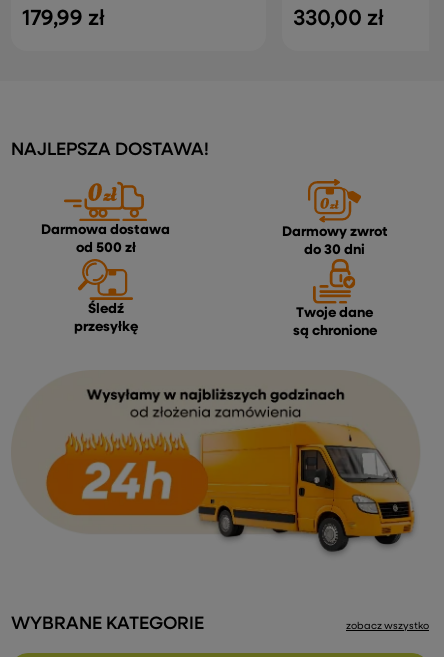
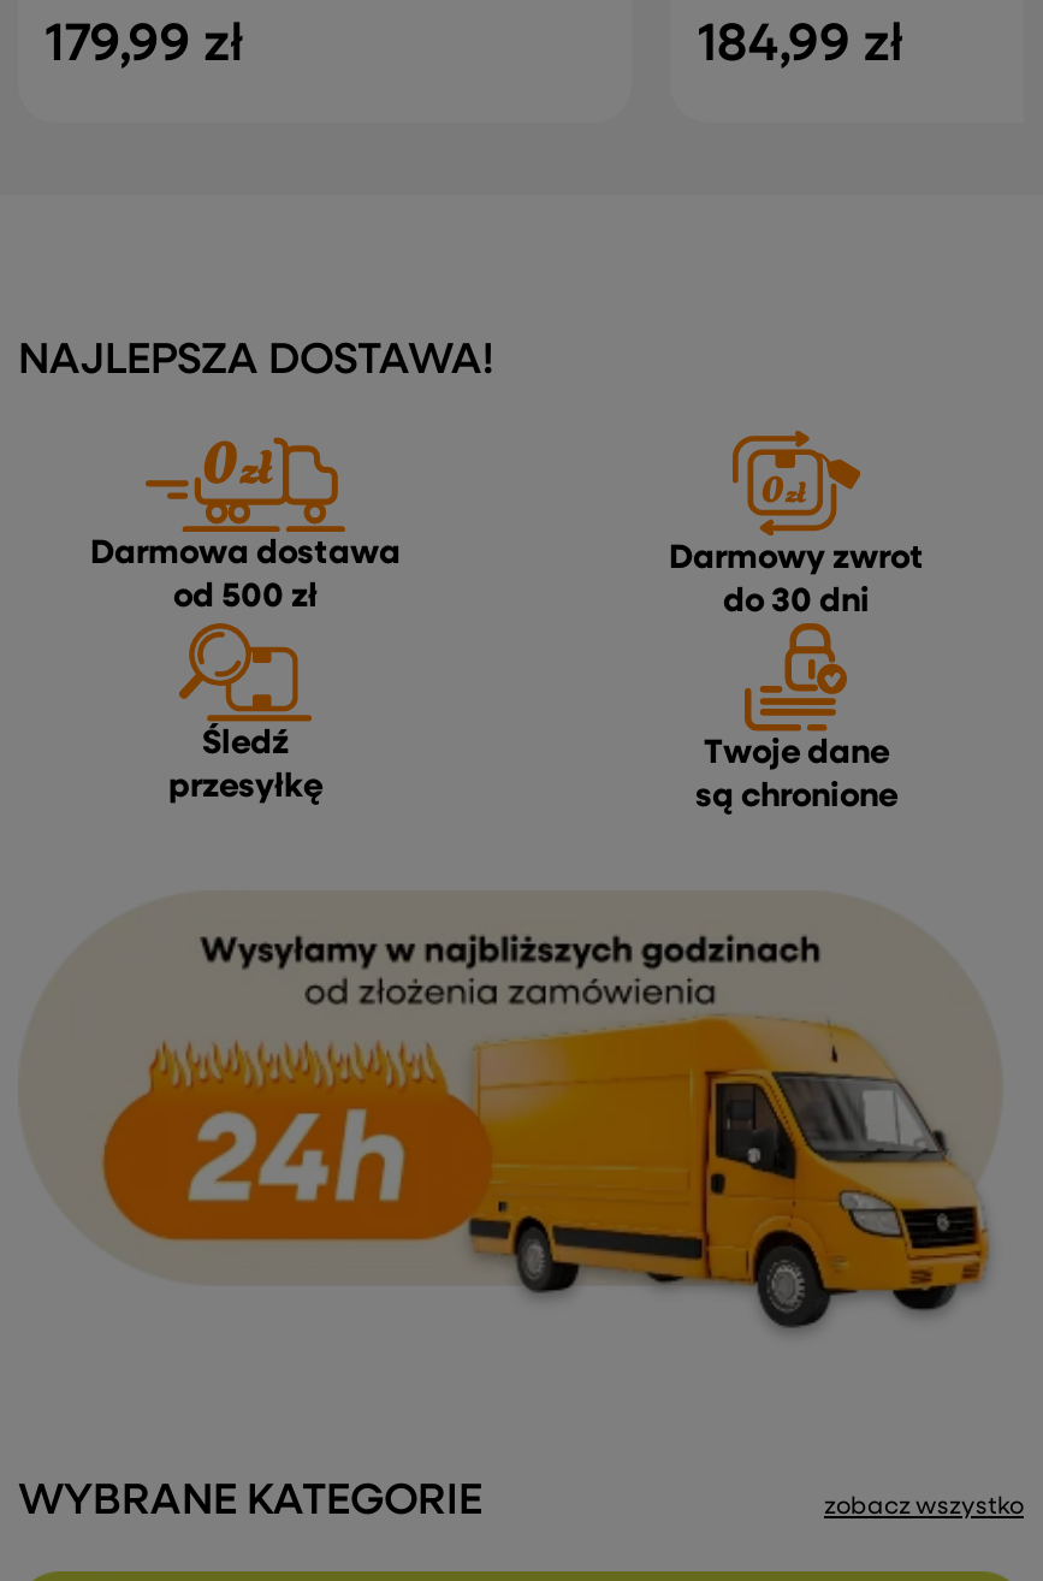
- 330,00 zł
+ 184,99 zł
